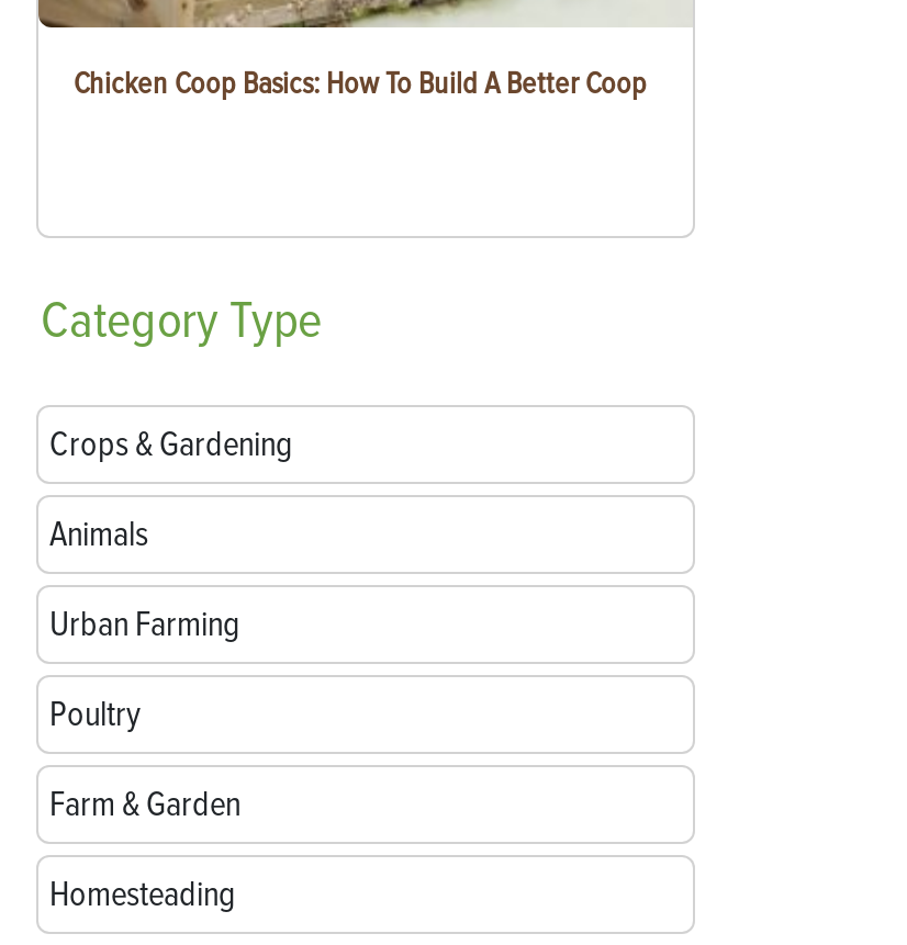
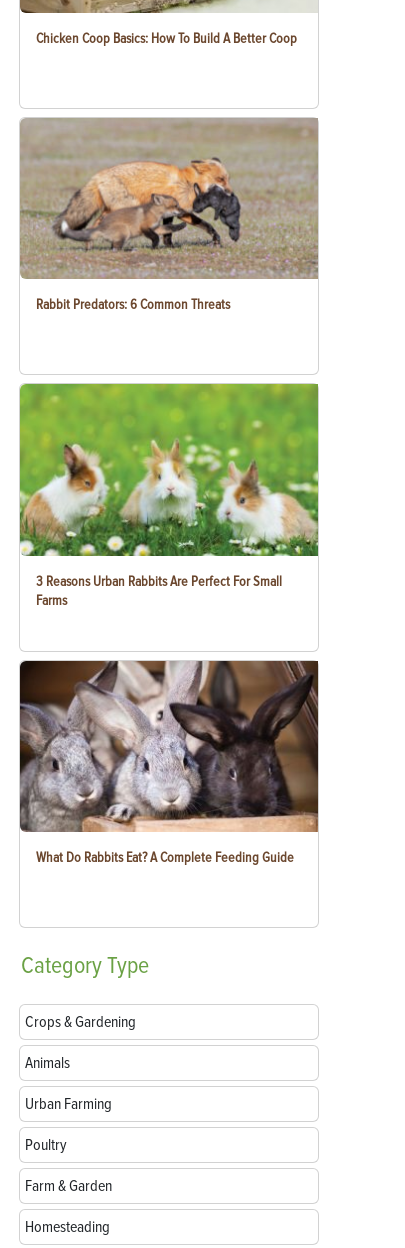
+ [image]
+ 3 Reasons Urban Rabbits Are Perfect For Small
+ Farms

+ [image]
+ What Do Rabbits Eat? A Complete Feeding Guide

+ [image]
+ Rabbit Predators: 6 Common Threats
